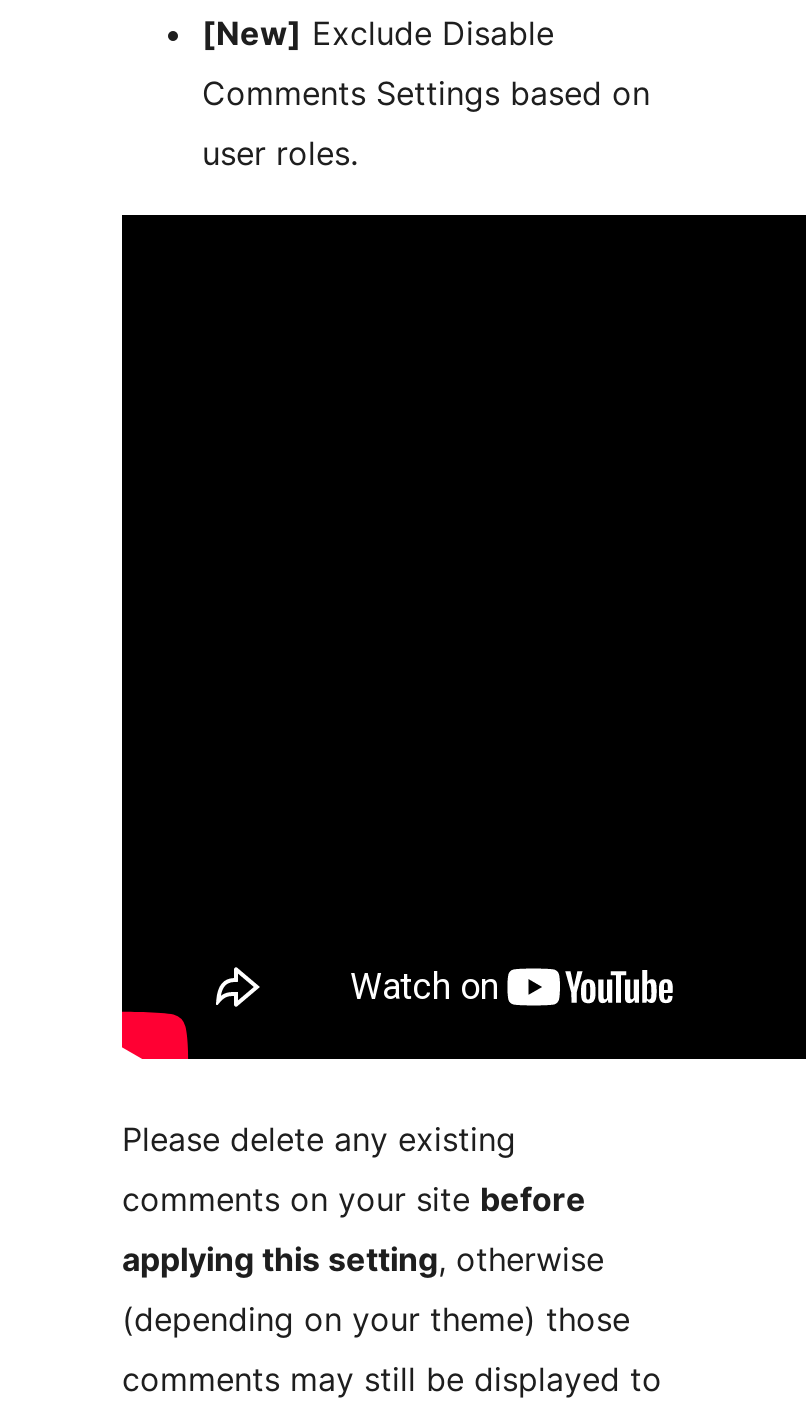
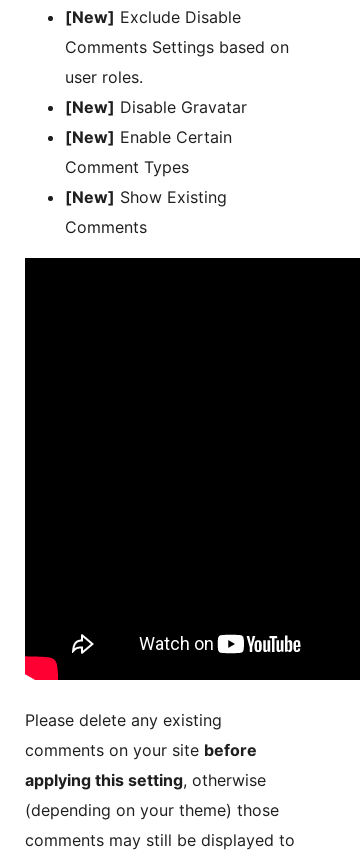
+ [New] Disable Gravatar
+ [New] Enable Certain
+ Comment Types
+ [New] Show Existing
+ Comments
